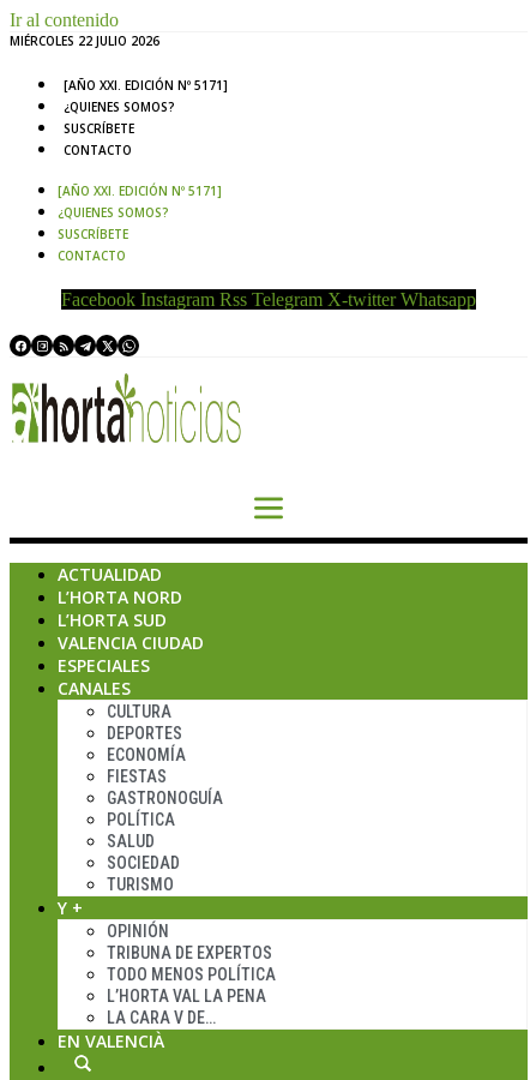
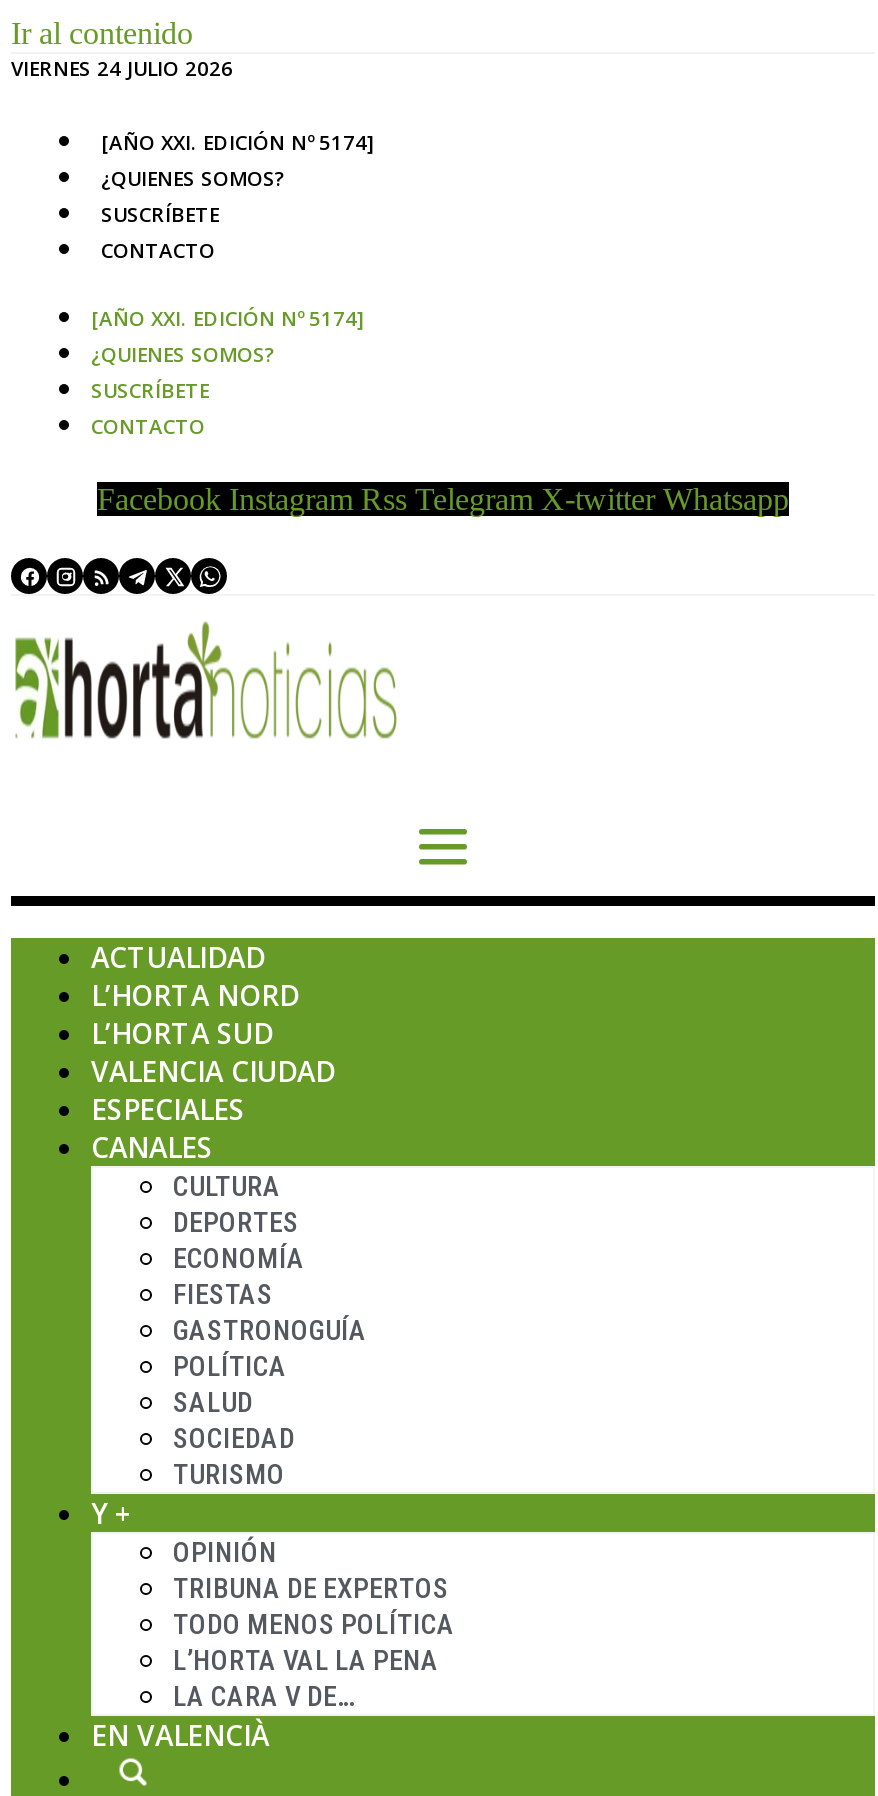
- MIÉRCOLES 22 JULIO 2026
+ VIERNES 24 JULIO 2026

- [AÑO XXI. EDICIÓN Nº 5171]
+ [AÑO XXI. EDICIÓN Nº 5174]

- [AÑO XXI. EDICIÓN Nº 5171]
+ [AÑO XXI. EDICIÓN Nº 5174]
